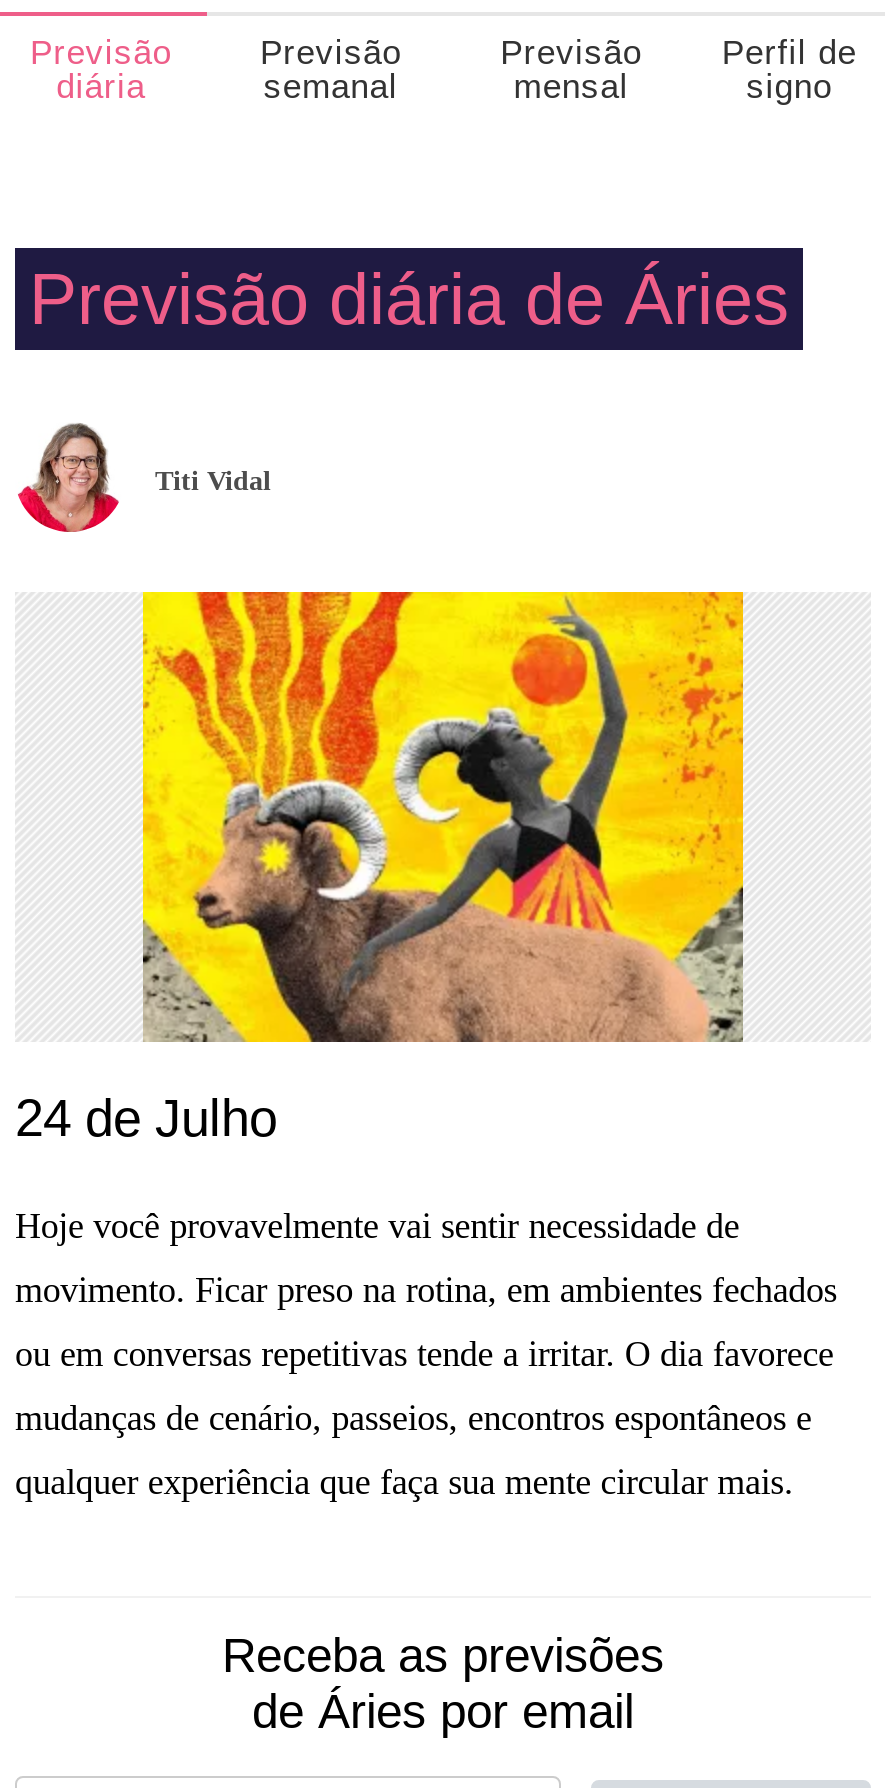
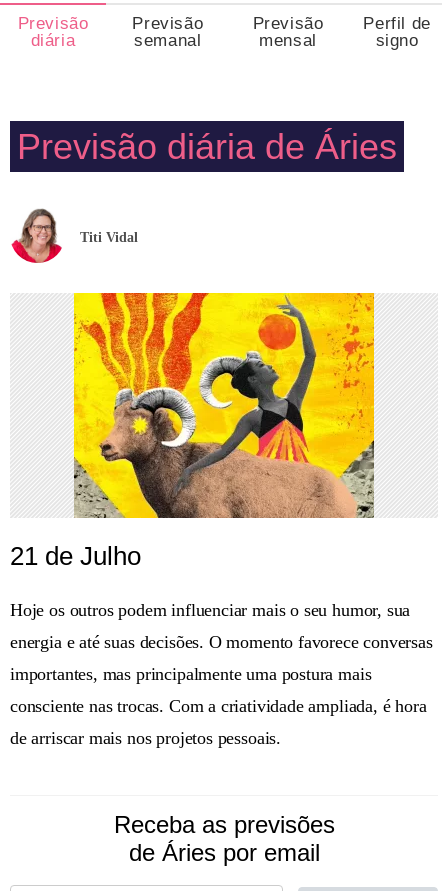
- 24 de Julho
+ 21 de Julho

- Hoje você provavelmente vai sentir necessidade de
+ Hoje os outros podem influenciar mais o seu humor, sua

- movimento. Ficar preso na rotina, em ambientes fechados
+ energia e até suas decisões. O momento favorece conversas

- ou em conversas repetitivas tende a irritar. O dia favorece
+ importantes, mas principalmente uma postura mais

- mudanças de cenário, passeios, encontros espontâneos e
+ consciente nas trocas. Com a criatividade ampliada, é hora

- qualquer experiência que faça sua mente circular mais.
+ de arriscar mais nos projetos pessoais.
